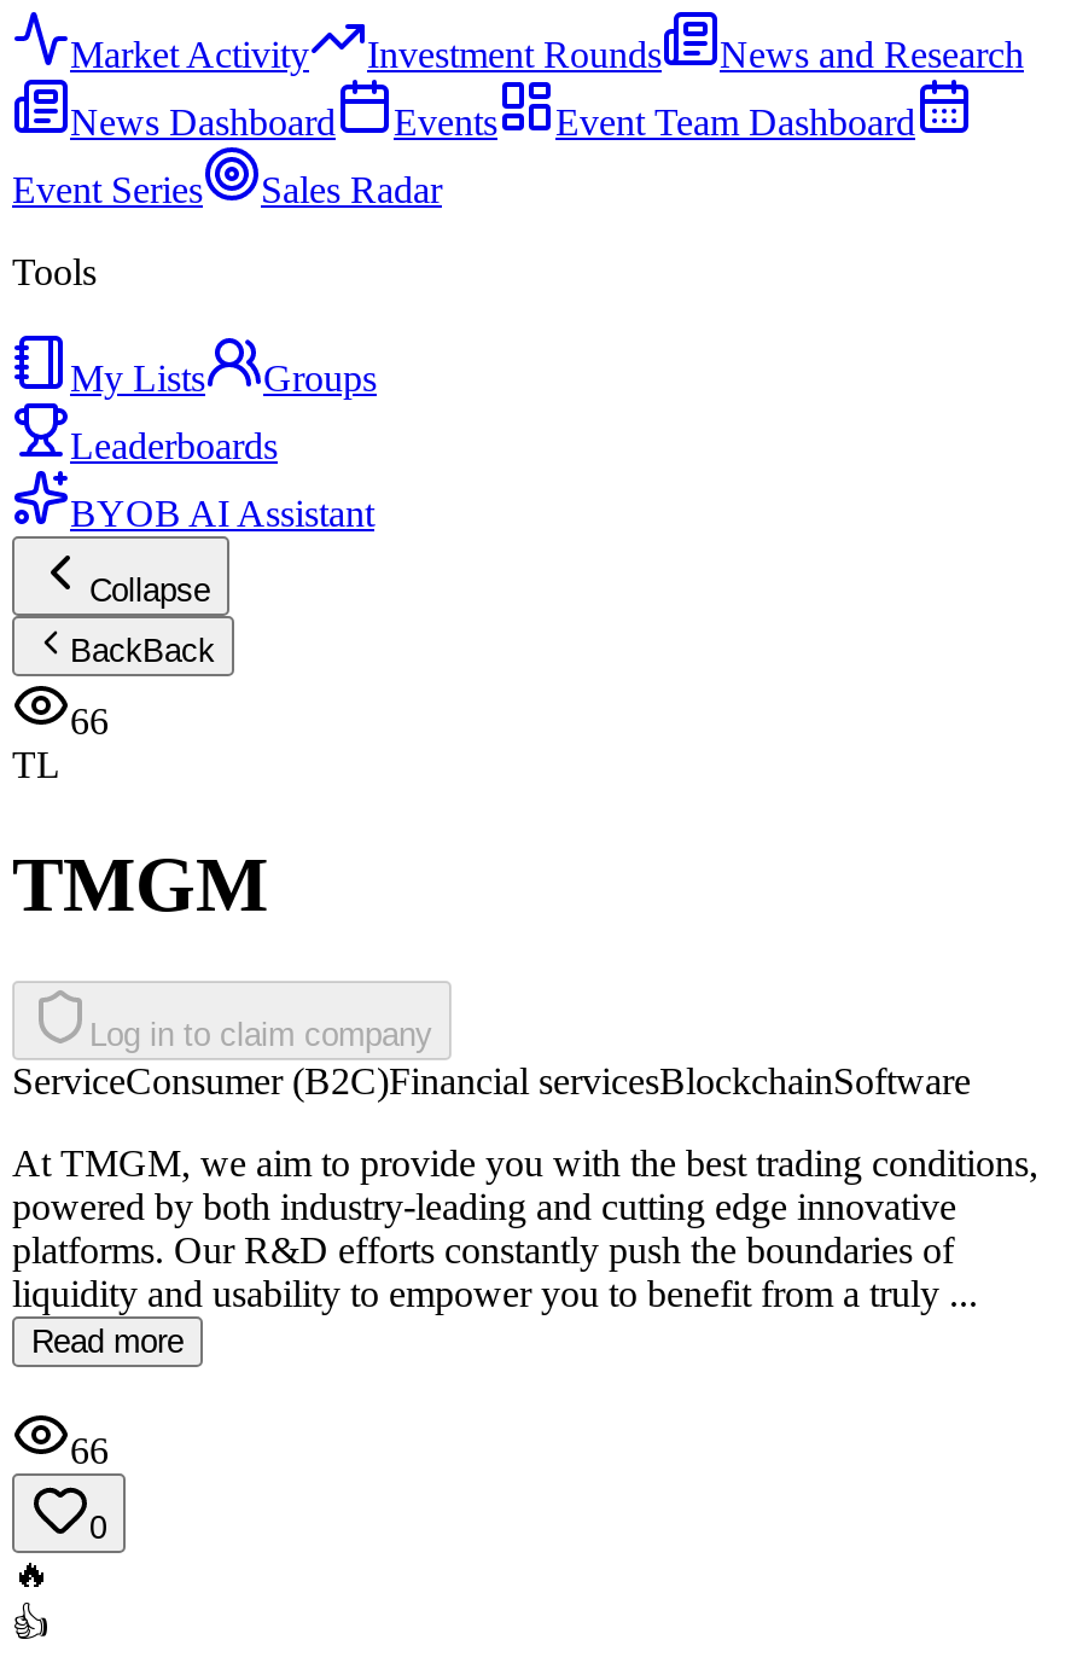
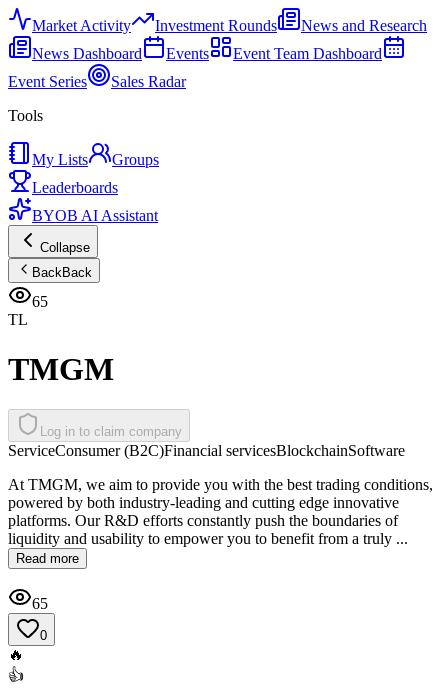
- 66
+ 65

- 66
+ 65
